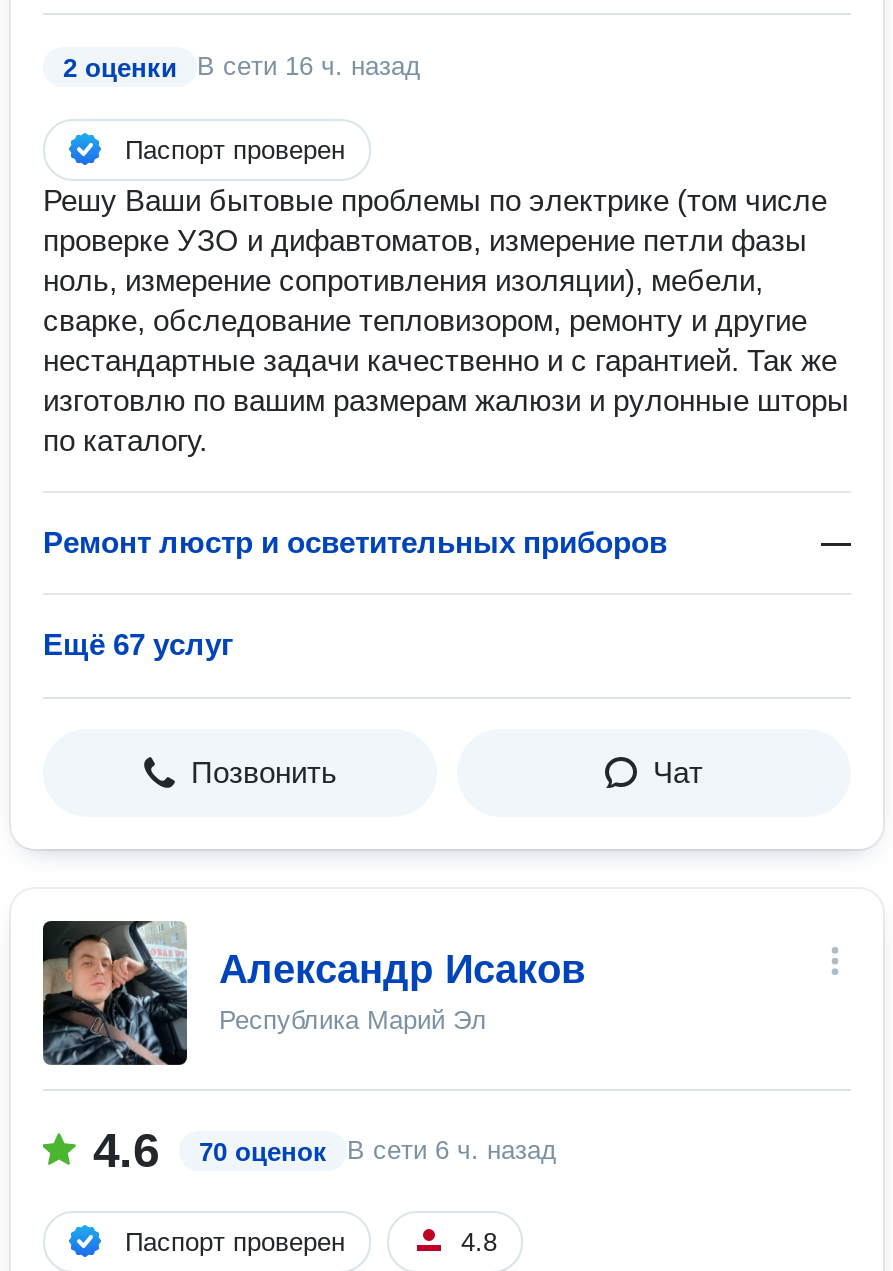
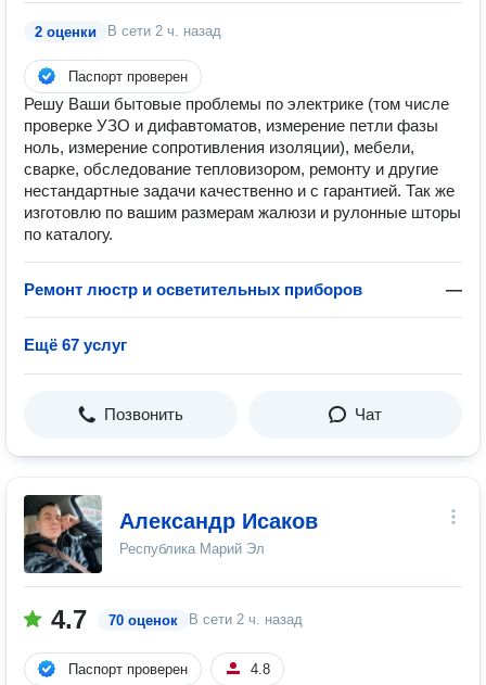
- 2 оценки В сети 16 ч. назад
+ 2 оценки В сети 2 ч. назад

- 4.6
+ 4.7

- В сети 6 ч. назад
+ В сети 2 ч. назад
